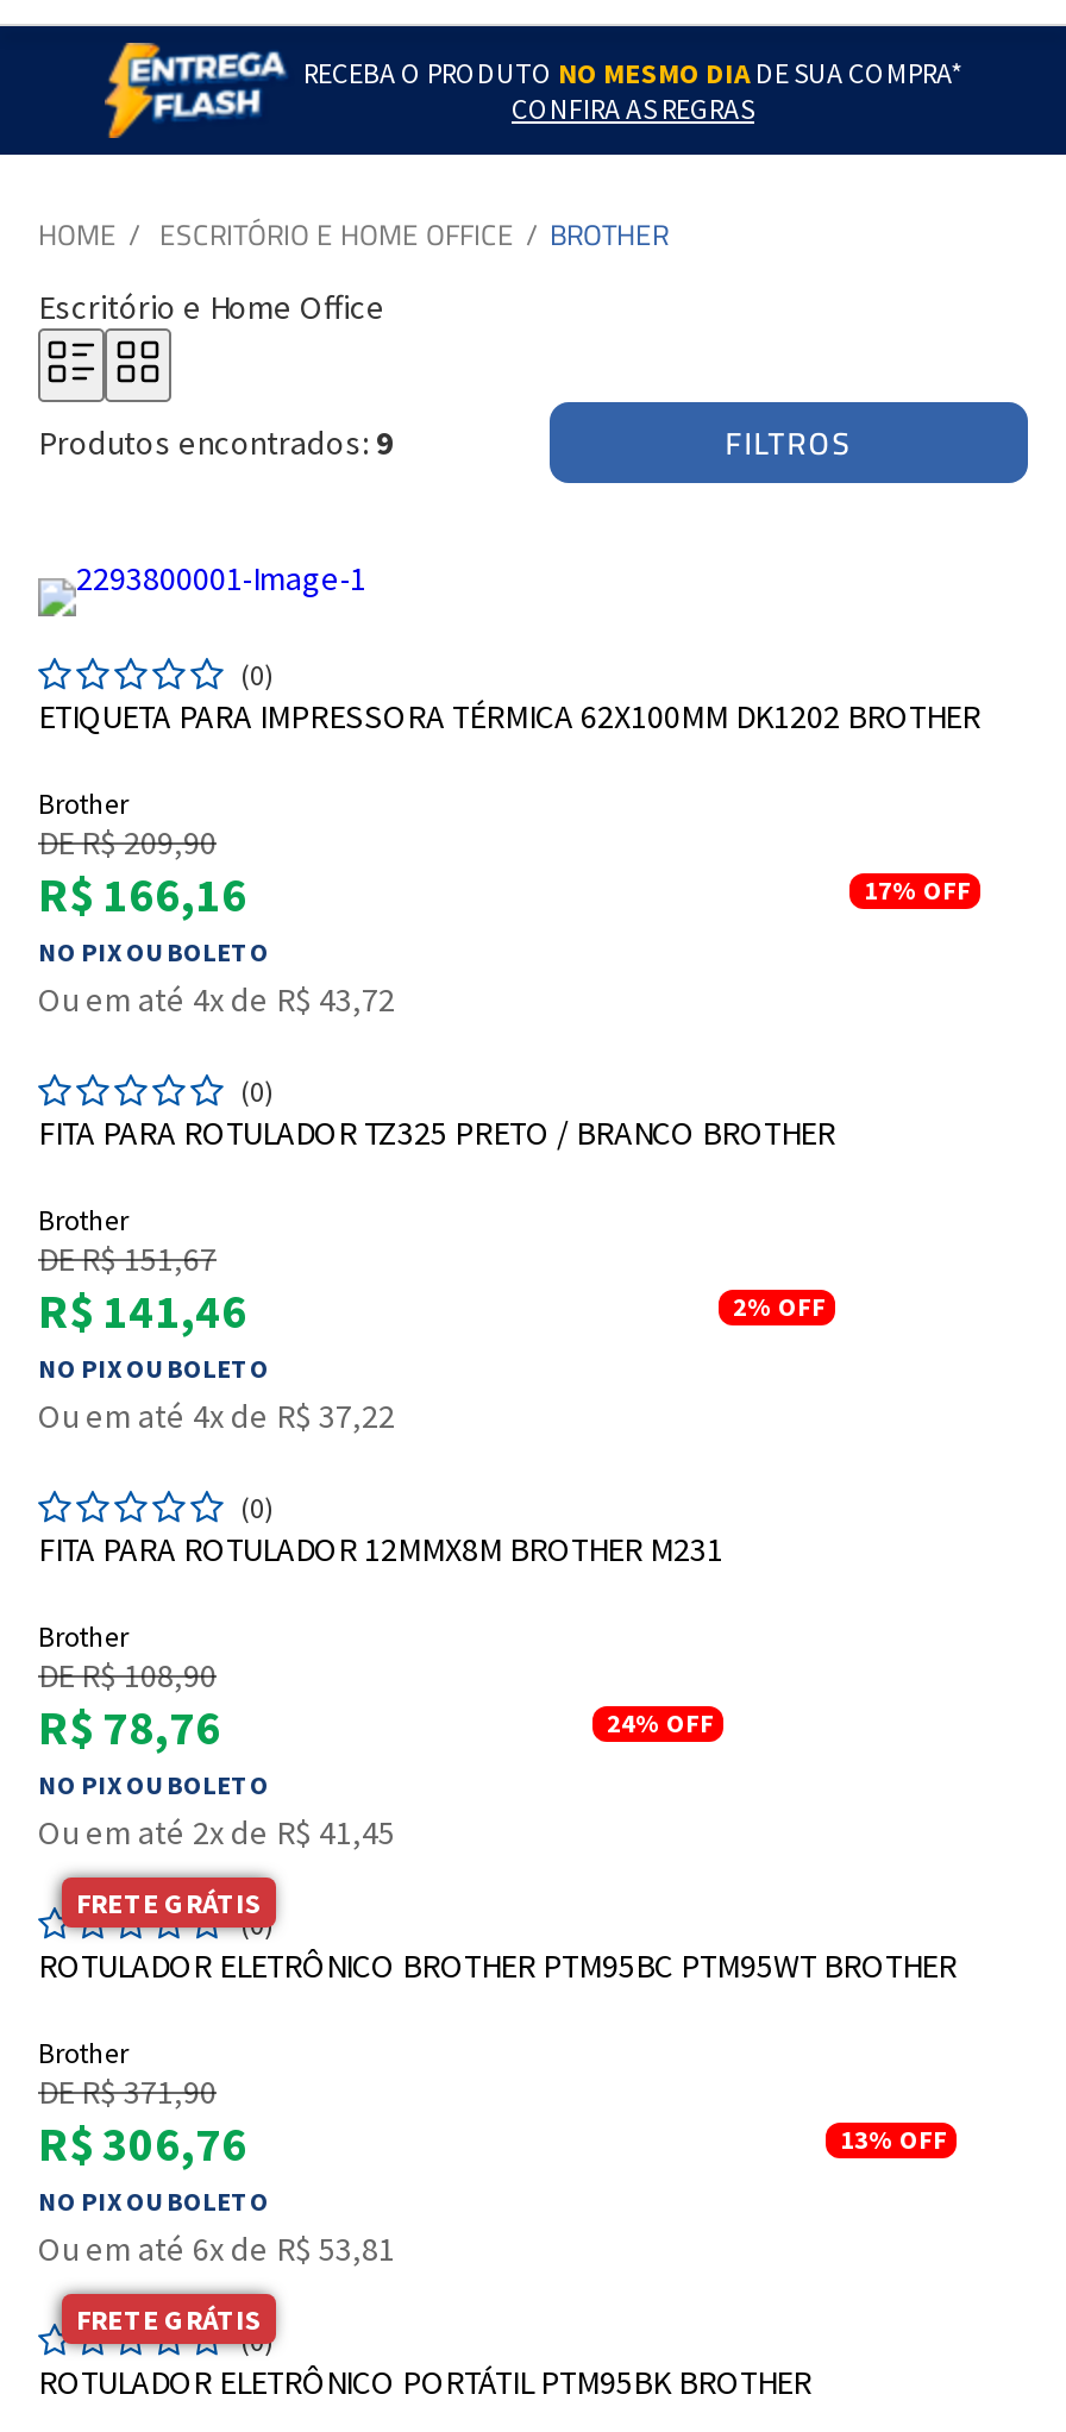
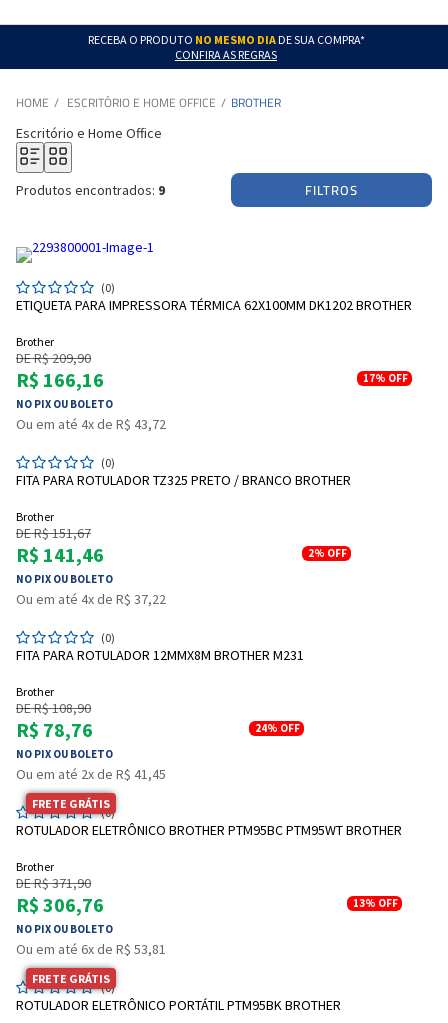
- [image]
+ [image]
